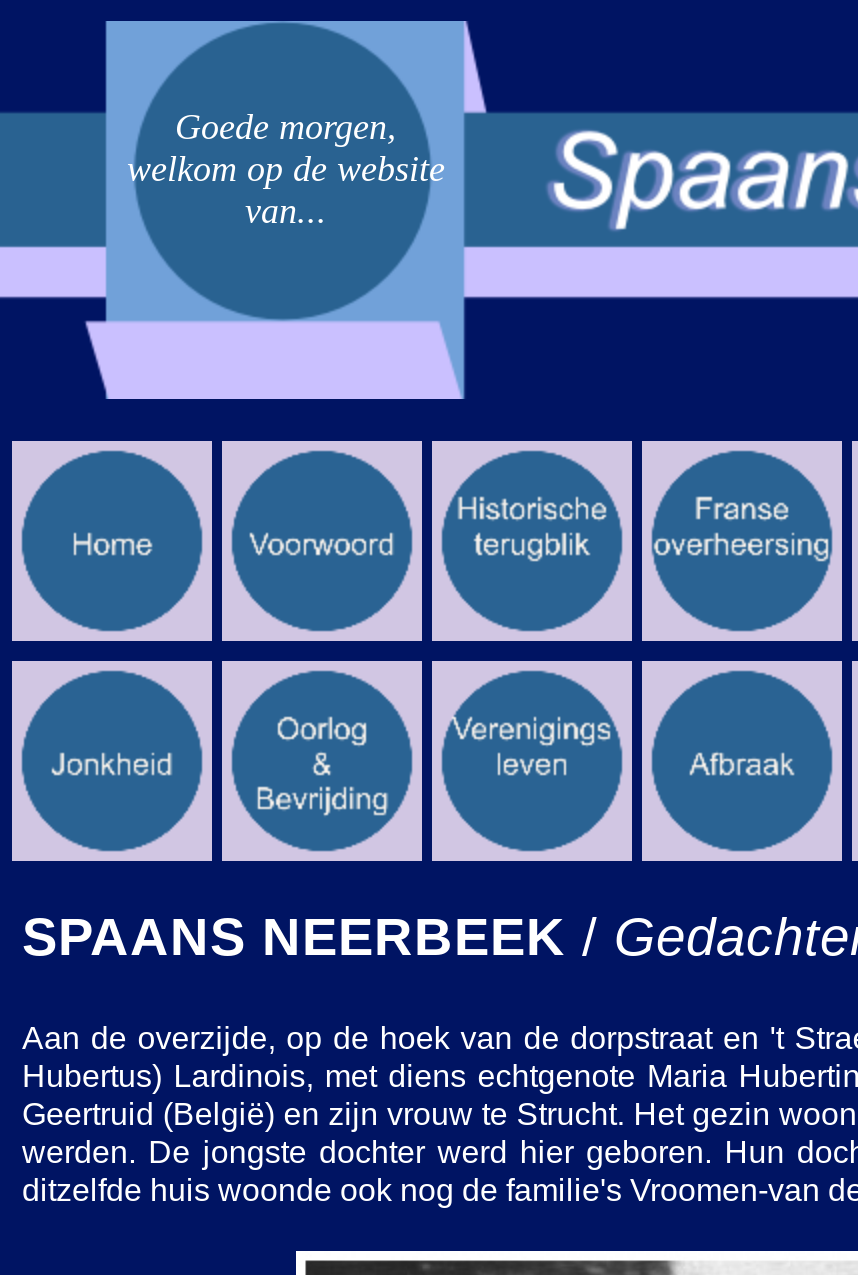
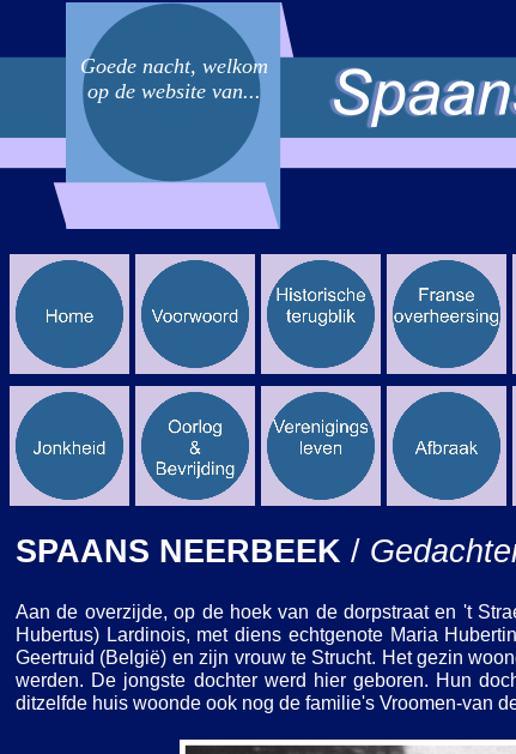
- Goede morgen,
- welkom op de website
- van...
+ Goede nacht, welkom
+ op de website van...
